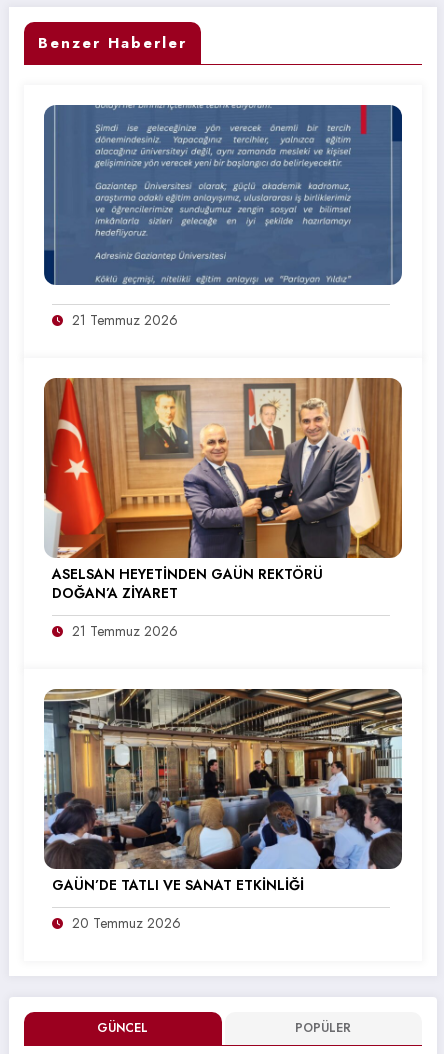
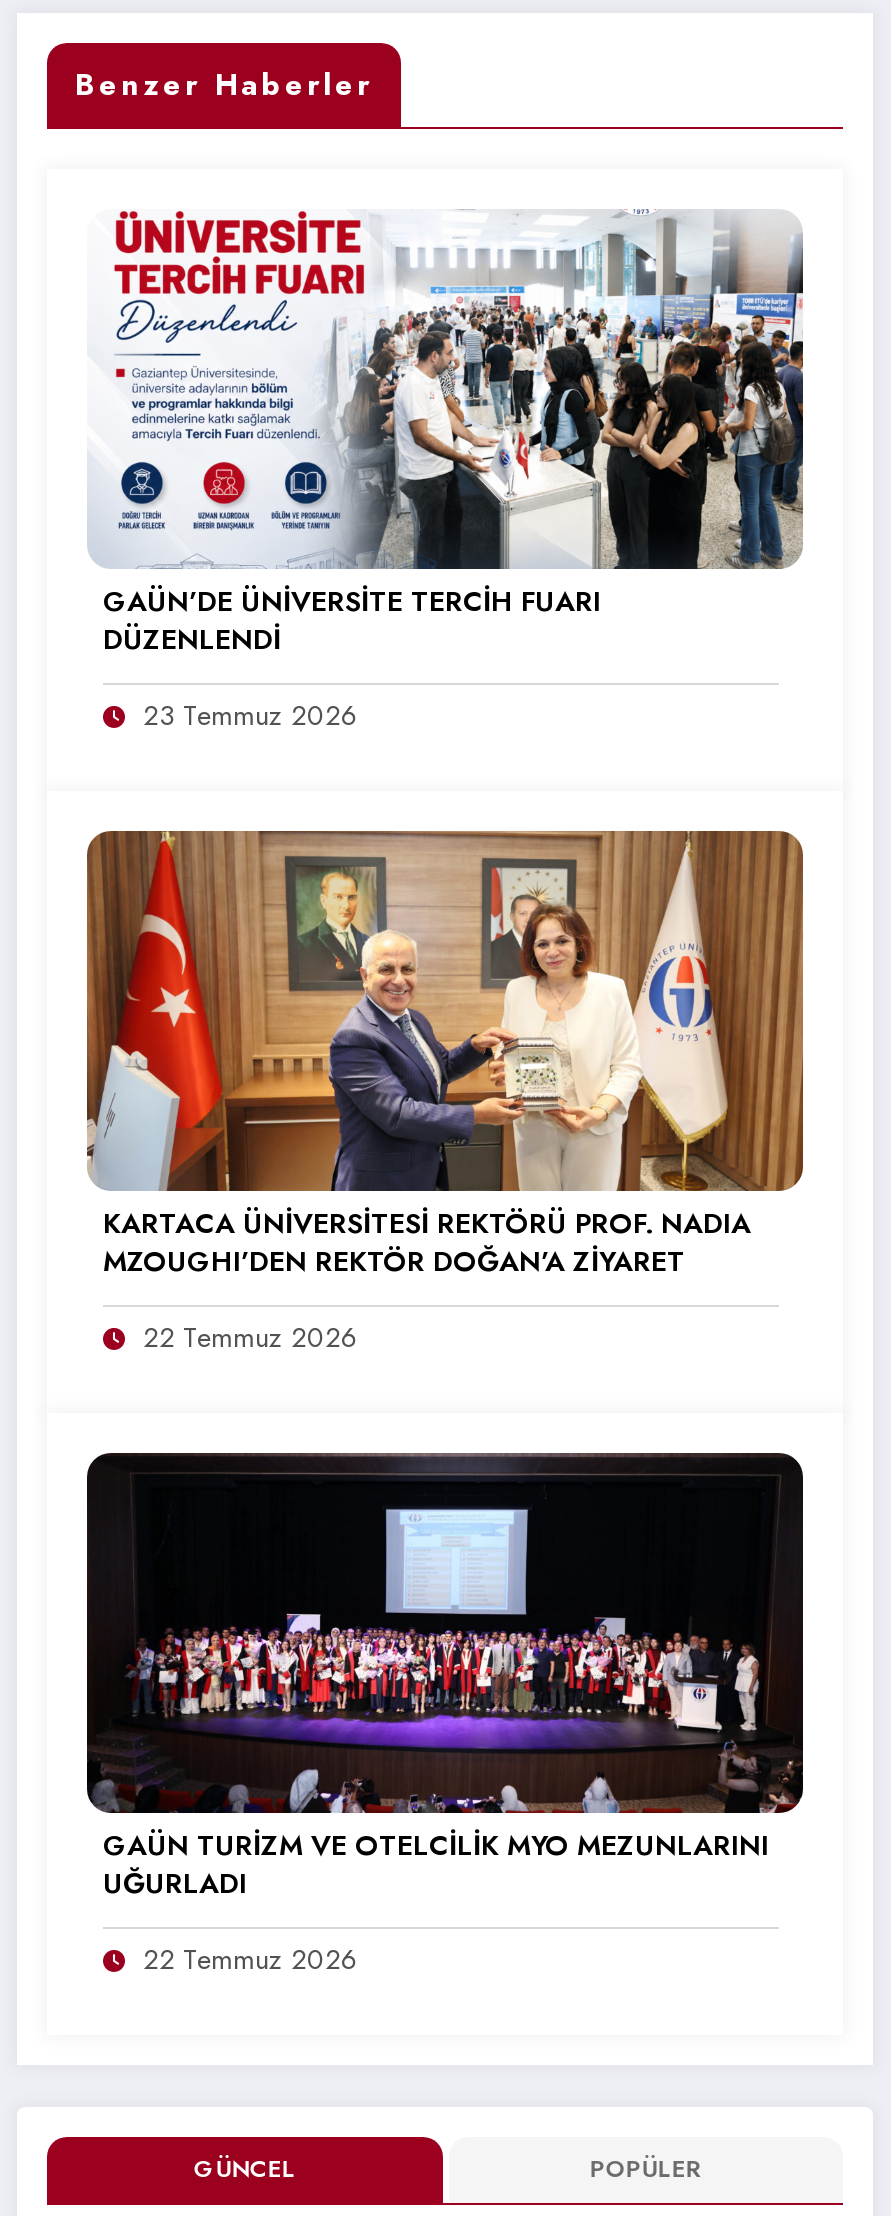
- [image]
- 21 Temmuz 2026
+ [image]
+ GAÜN’DE ÜNİVERSİTE TERCİH FUARI
+ DÜZENLENDİ
+ 23 Temmuz 2026

- [image]
- ASELSAN HEYETİNDEN GAÜN REKTÖRÜ
- DOĞAN’A ZİYARET
- 21 Temmuz 2026
+ [image]
+ KARTACA ÜNİVERSİTESİ REKTÖRÜ PROF. NADIA
+ MZOUGHI’DEN REKTÖR DOĞAN’A ZİYARET
+ 22 Temmuz 2026

- [image]
- GAÜN’DE TATLI VE SANAT ETKİNLİĞİ
- 20 Temmuz 2026
+ [image]
+ GAÜN TURİZM VE OTELCİLİK MYO MEZUNLARINI
+ UĞURLADI
+ 22 Temmuz 2026
